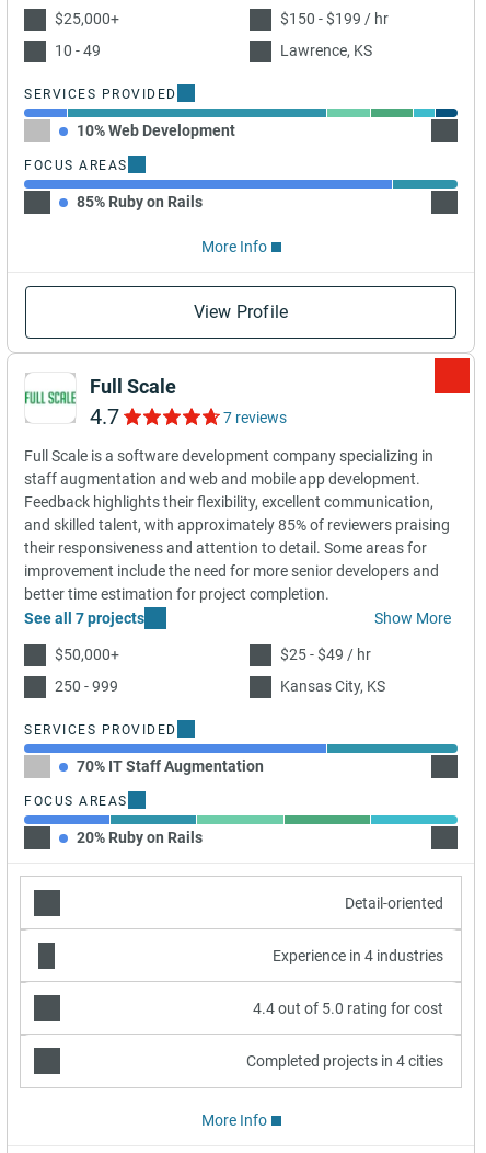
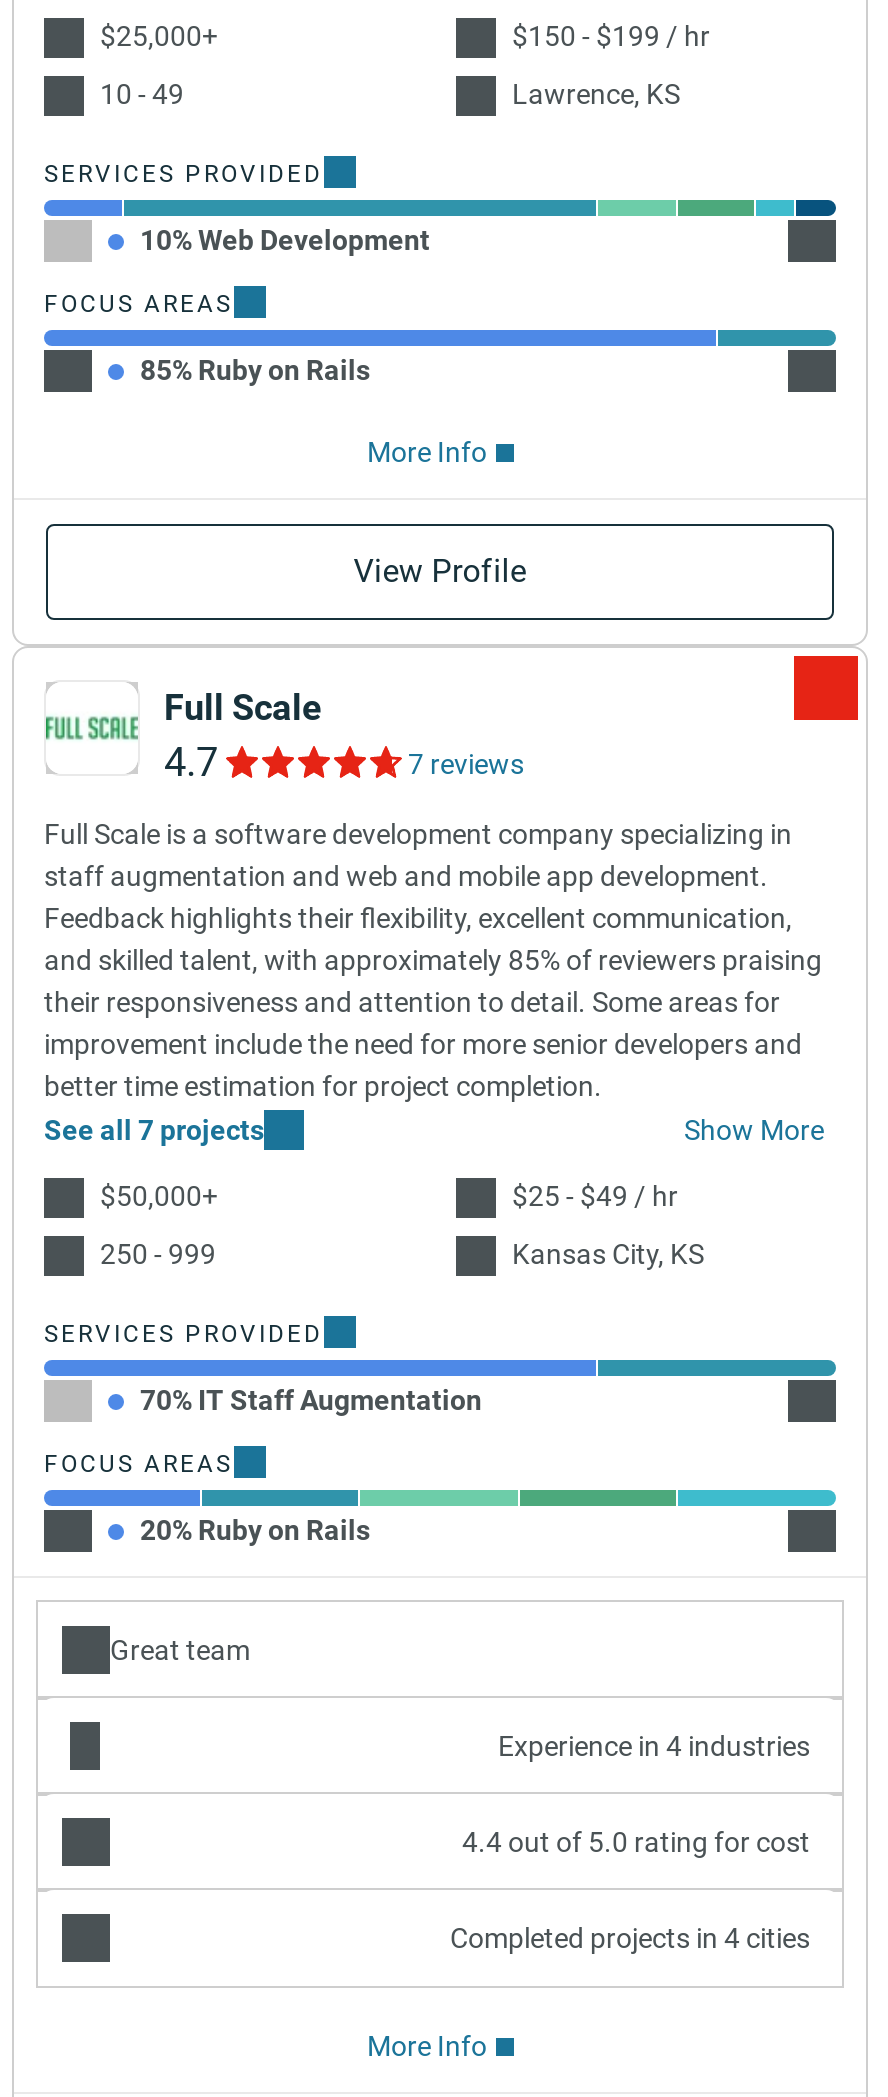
- Detail-oriented
+ Great team
